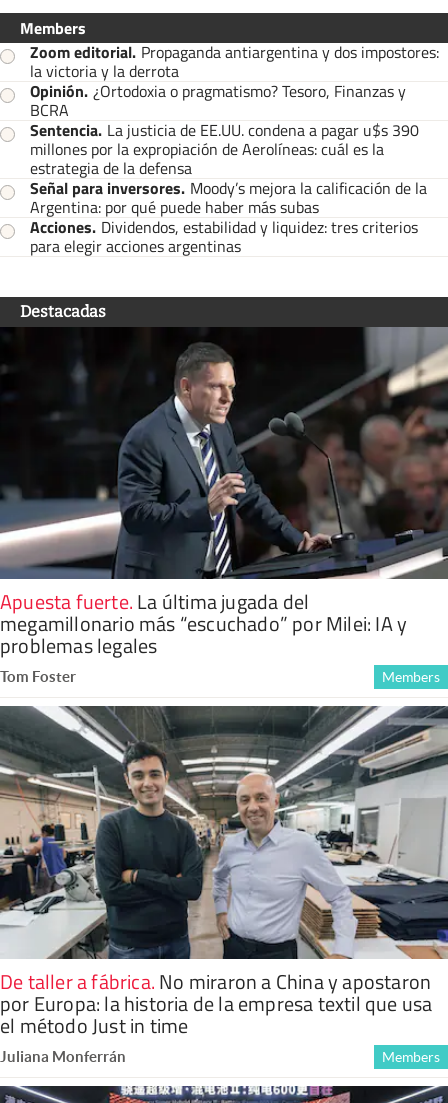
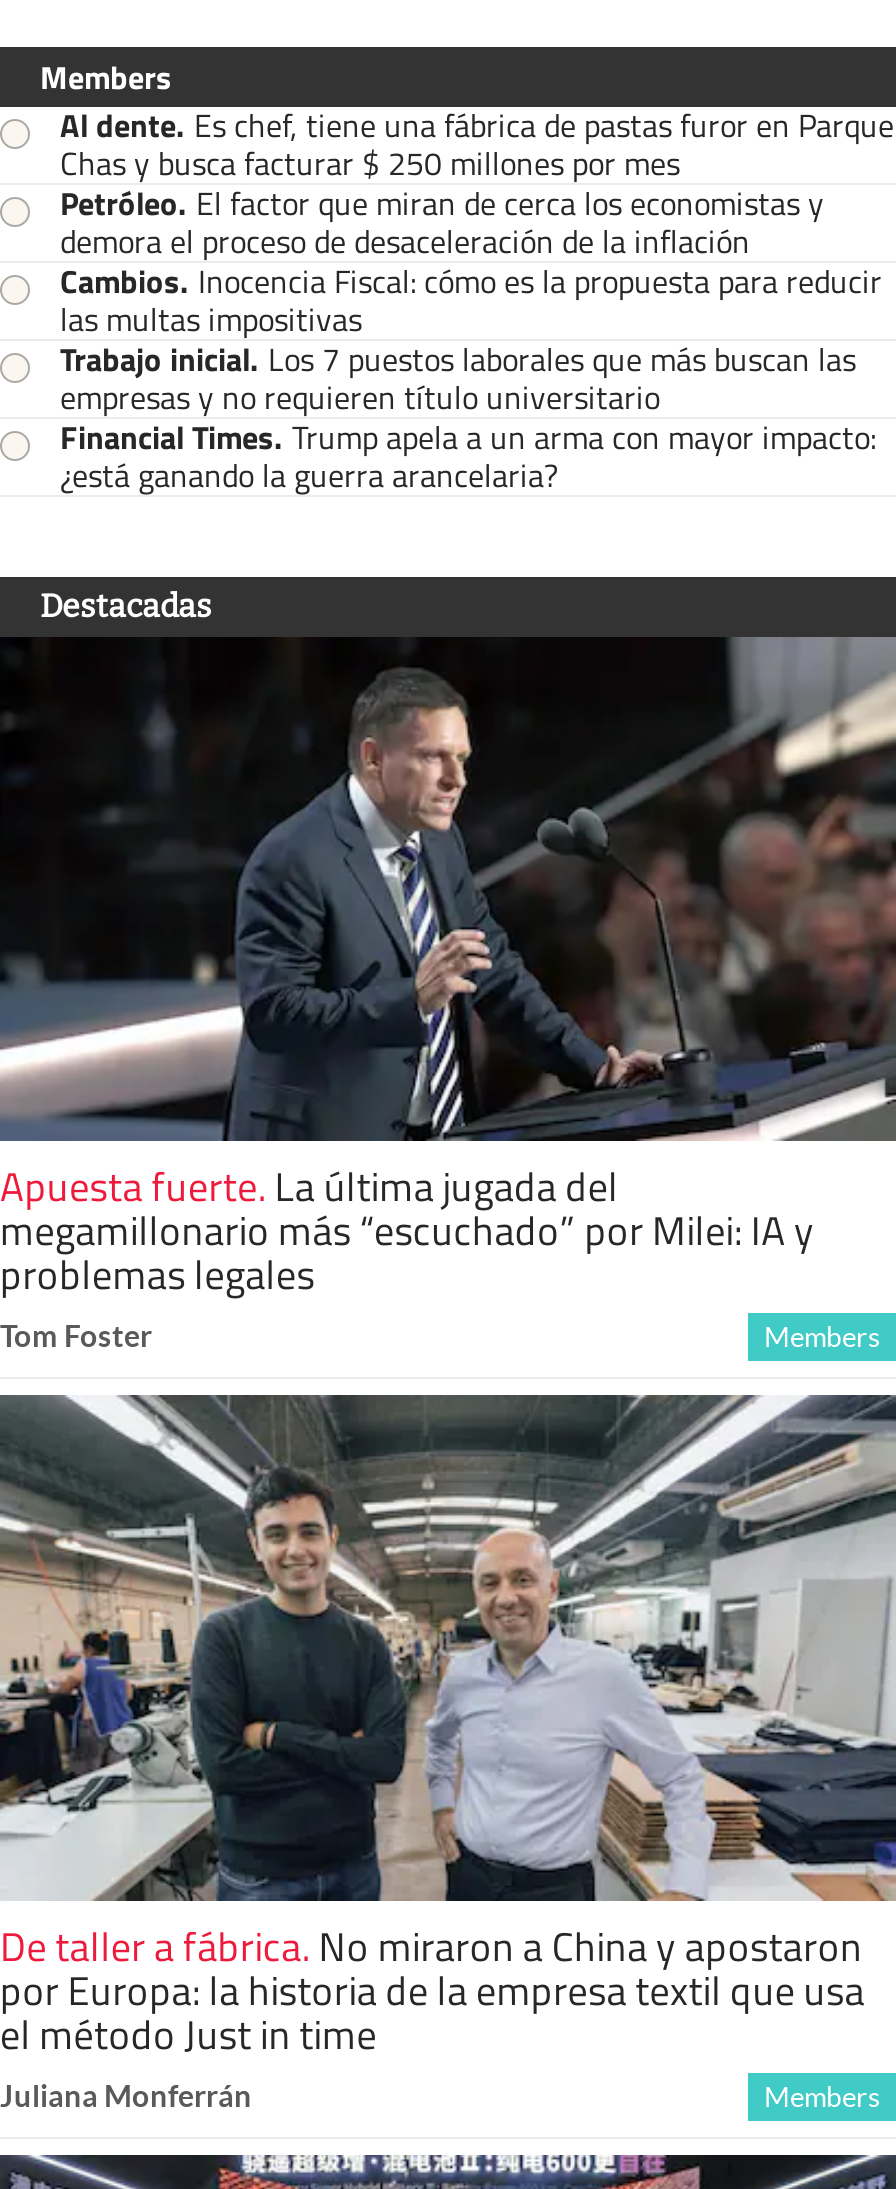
- Zoom editorial. Propaganda antiargentina y dos impostores:
- la victoria y la derrota
- Opinión. ¿Ortodoxia o pragmatismo? Tesoro, Finanzas y
- BCRA
- Sentencia. La justicia de EE.UU. condena a pagar u$s 390
- millones por la expropiación de Aerolíneas: cuál es la
- estrategia de la defensa
- Señal para inversores. Moody’s mejora la calificación de la
- Argentina: por qué puede haber más subas
- Acciones. Dividendos, estabilidad y liquidez: tres criterios
- para elegir acciones argentinas
+ Al dente. Es chef, tiene una fábrica de pastas furor en Parque
+ Chas y busca facturar $ 250 millones por mes
+ Petróleo. El factor que miran de cerca los economistas y
+ demora el proceso de desaceleración de la inflación
+ Cambios. Inocencia Fiscal: cómo es la propuesta para reducir
+ las multas impositivas
+ Trabajo inicial. Los 7 puestos laborales que más buscan las
+ empresas y no requieren título universitario
+ Financial Times. Trump apela a un arma con mayor impacto:
+ ¿está ganando la guerra arancelaria?
